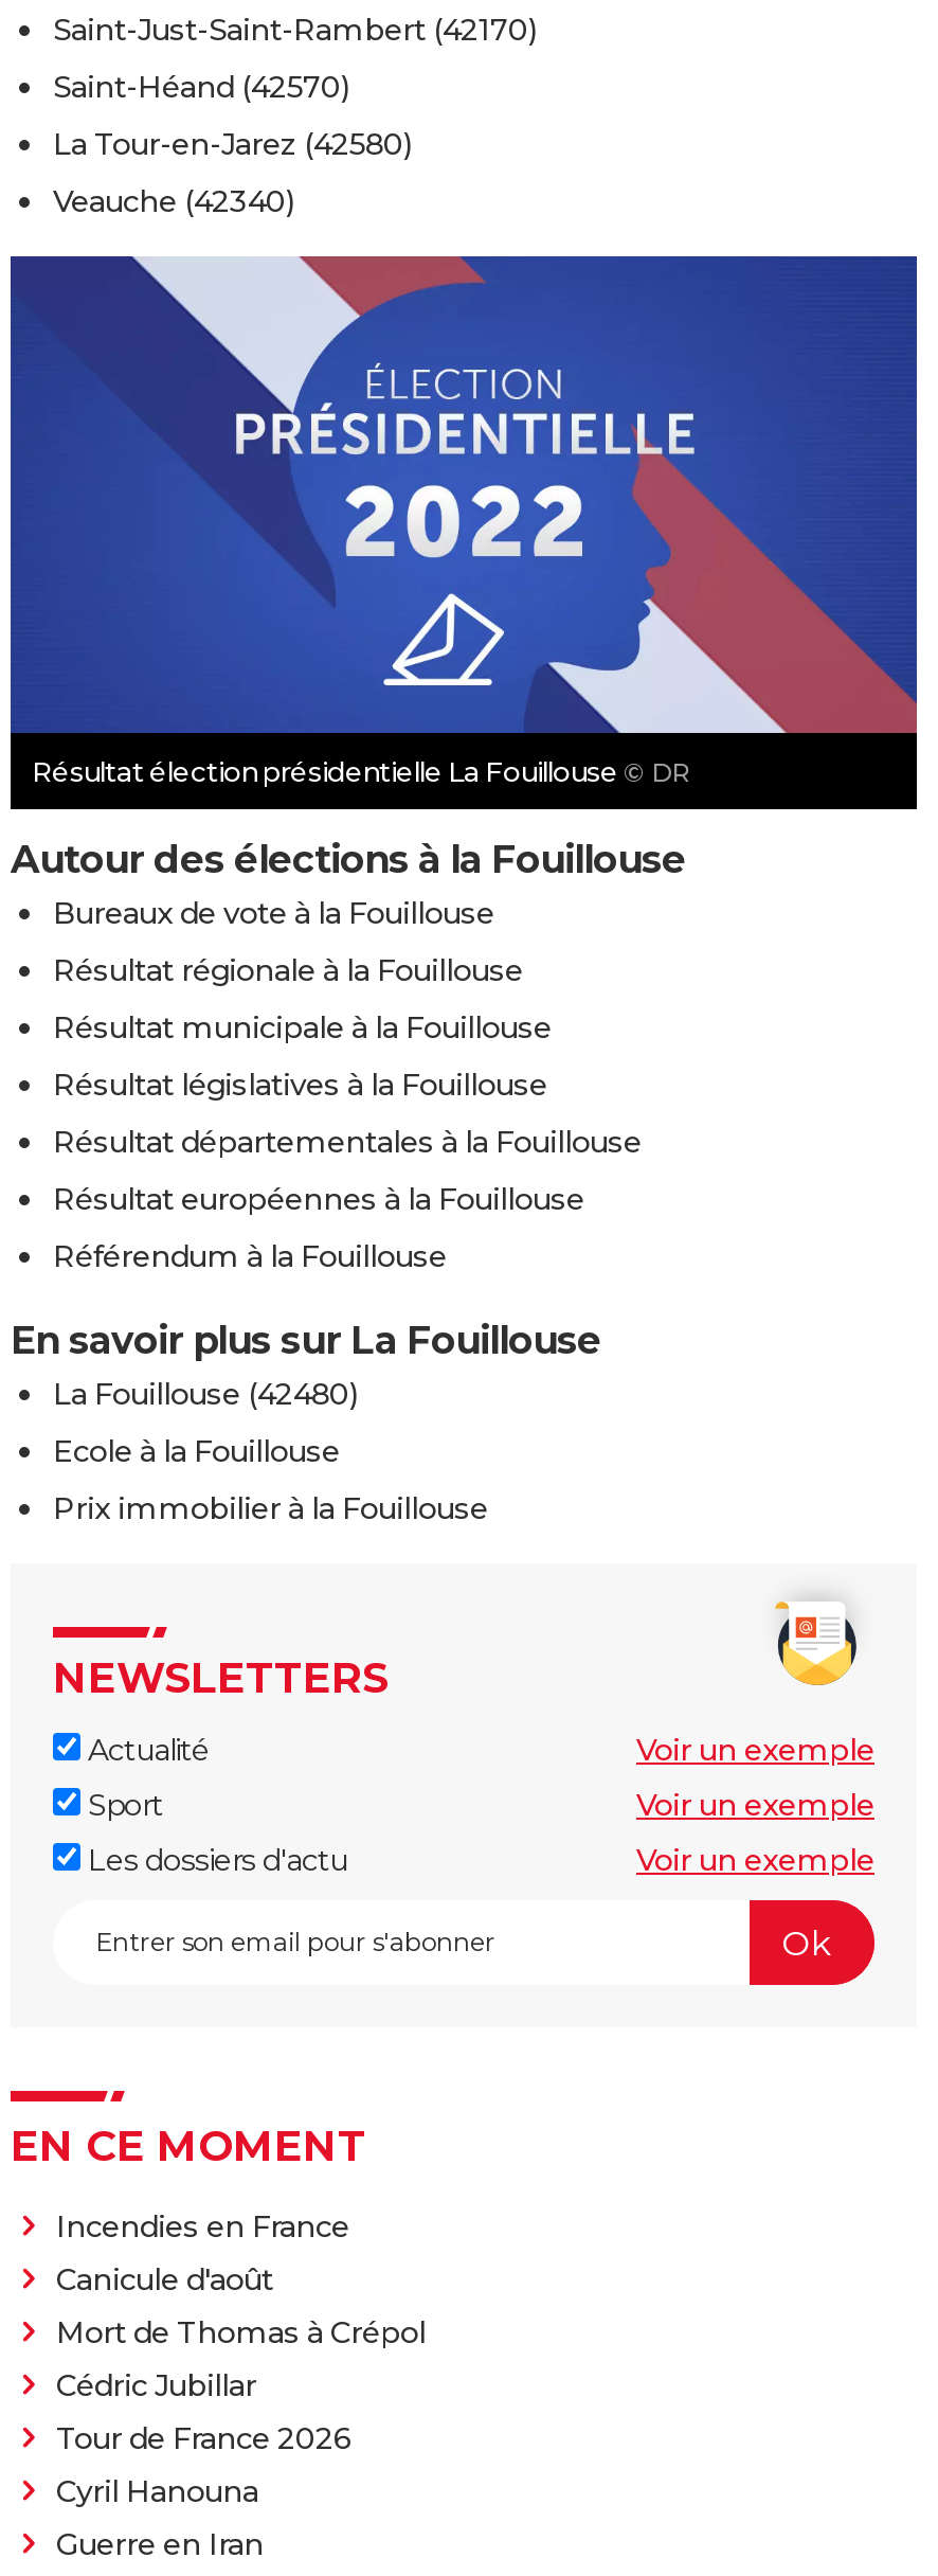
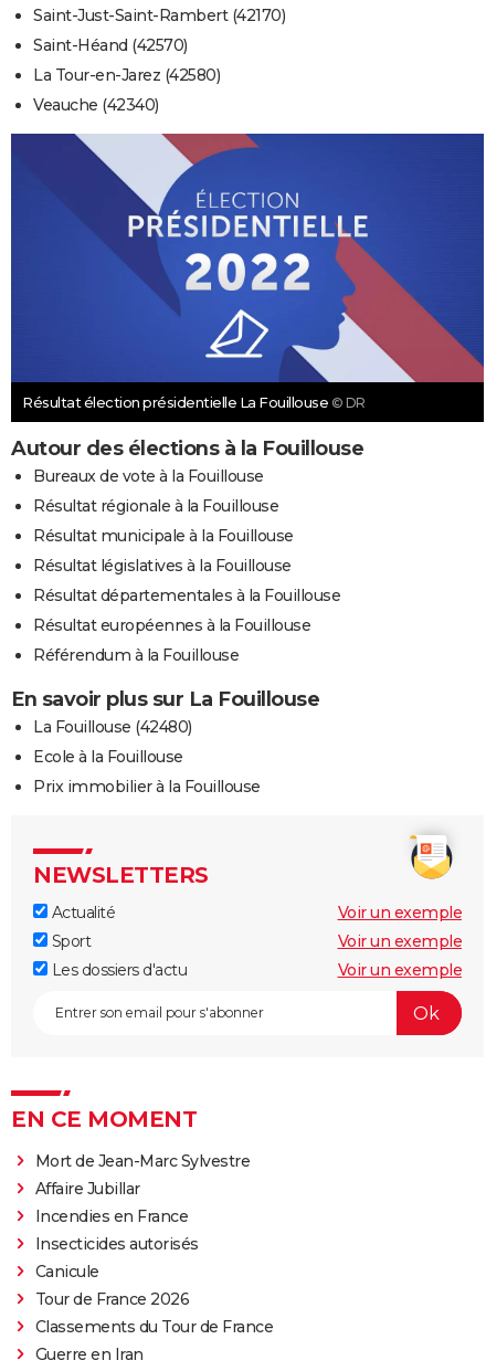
+ Mort de Jean-Marc Sylvestre
+ Affaire Jubillar

moved down: Incendies en France

- Canicule d'août
- Mort de Thomas à Crépol
- Cédric Jubillar
+ Insecticides autorisés
+ Canicule

- Cyril Hanouna
+ Classements du Tour de France
